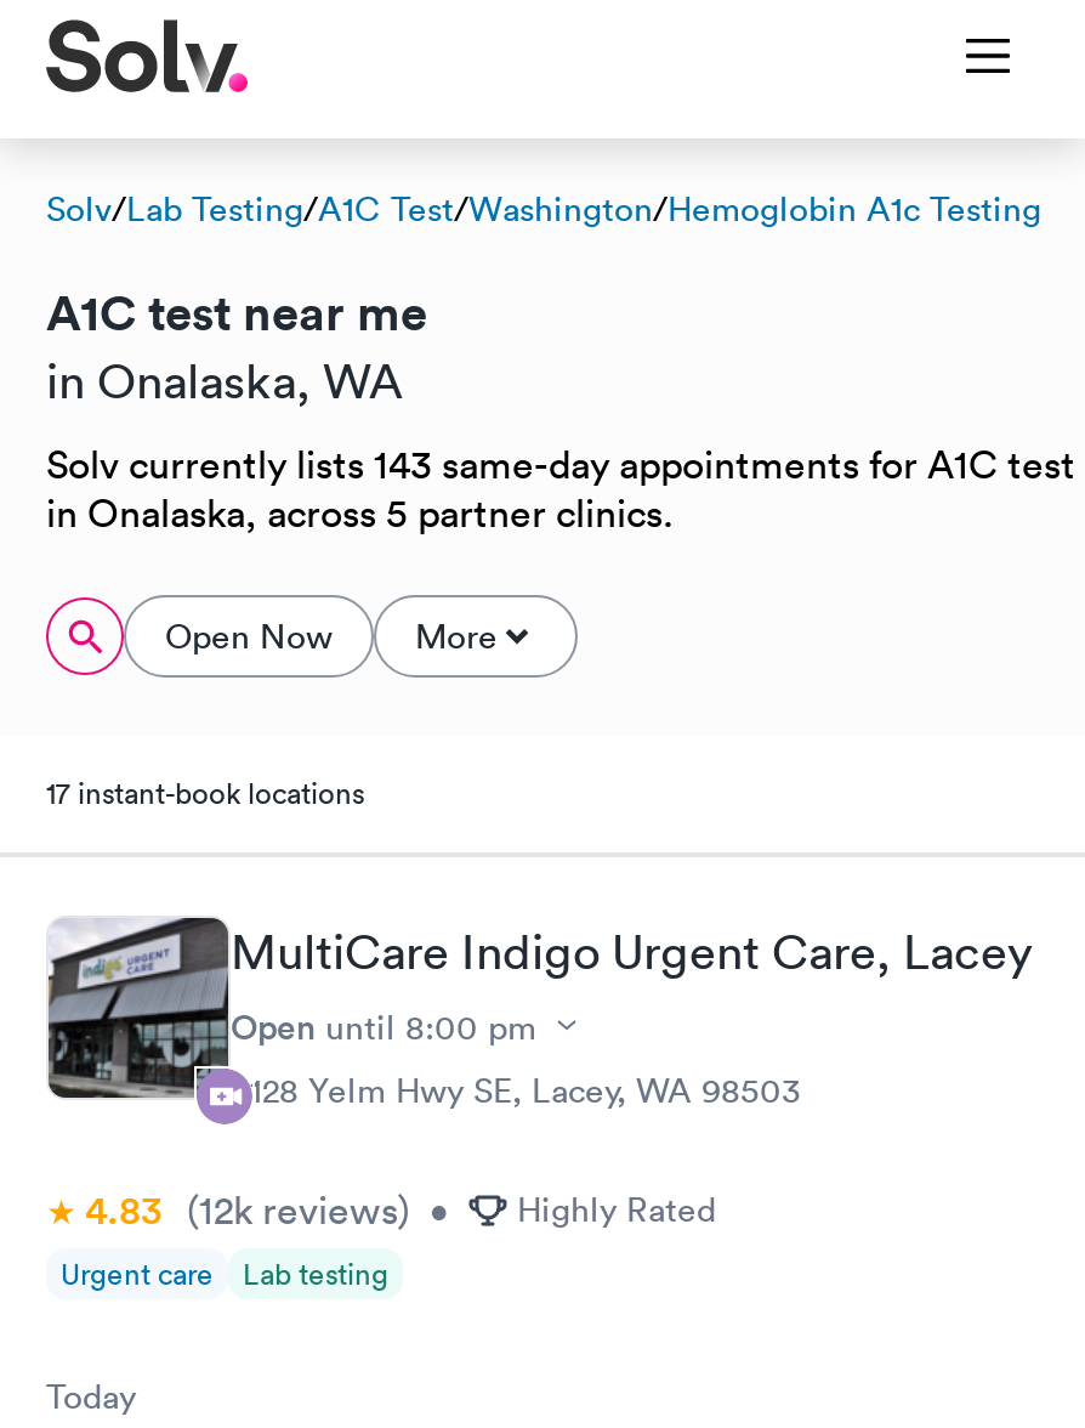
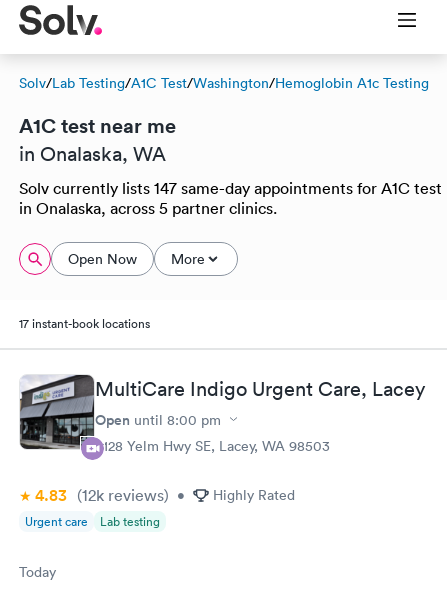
- Solv currently lists 143 same-day appointments for A1C test
+ Solv currently lists 147 same-day appointments for A1C test
